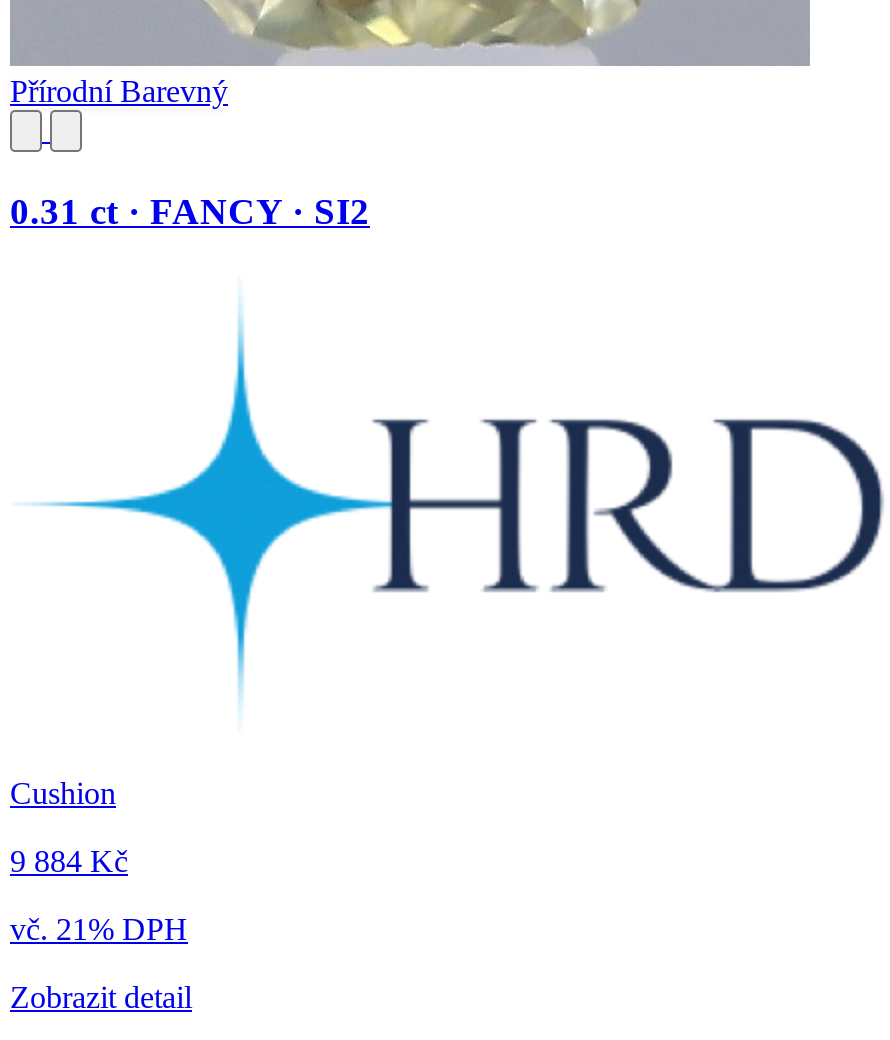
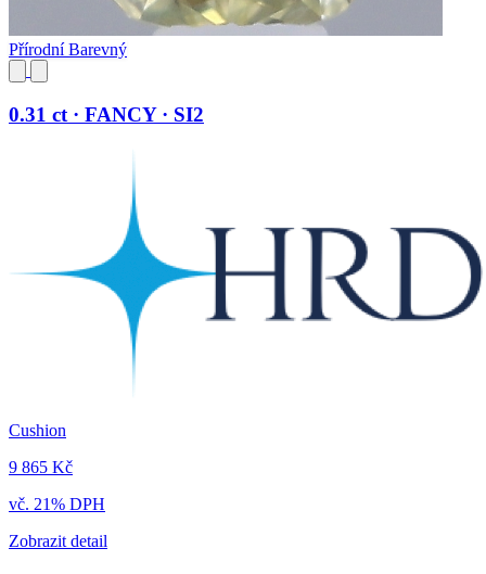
- 9 884 Kč
+ 9 865 Kč
